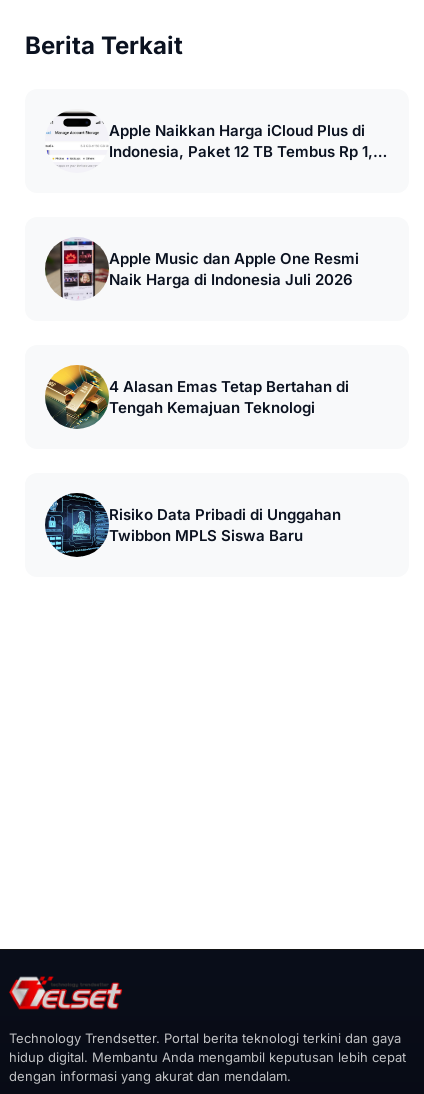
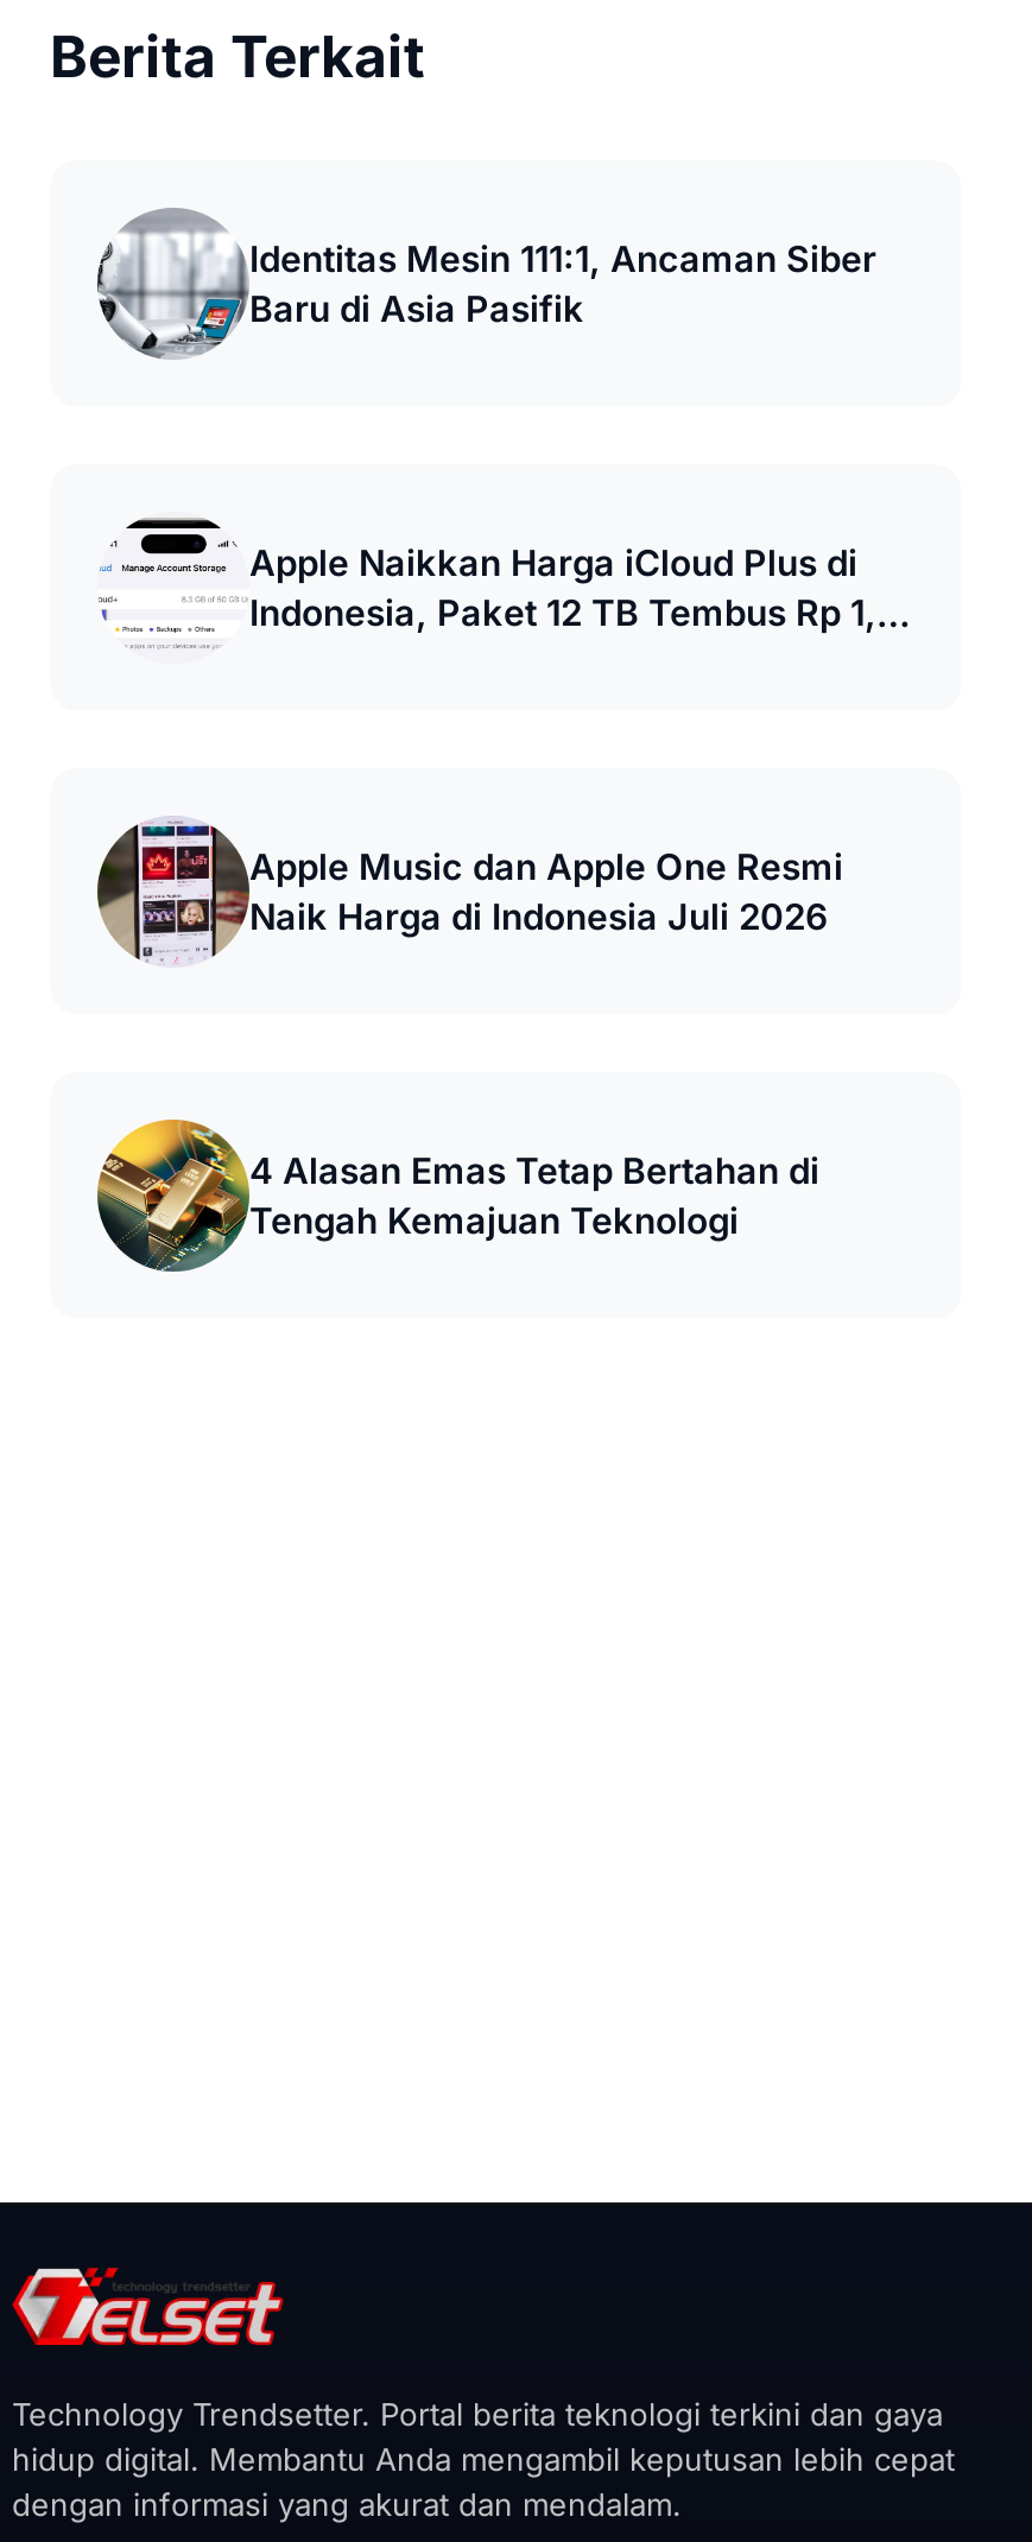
+ [image]
+ Identitas Mesin 111:1, Ancaman Siber
+ Baru di Asia Pasifik

moved down: [image] | Apple Naikkan Harga iCloud Plus di | Apple Music dan Apple One Resmi | Naik Harga di Indonesia Juli 2026 | 4 Alasan Emas Tetap Bertahan di | Tengah Kemajuan Teknologi

- [image]
- Risiko Data Pribadi di Unggahan
- Twibbon MPLS Siswa Baru
